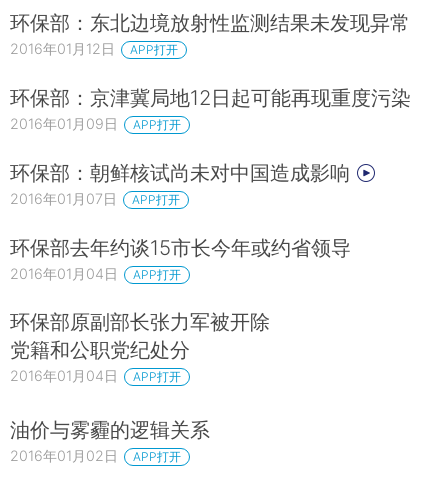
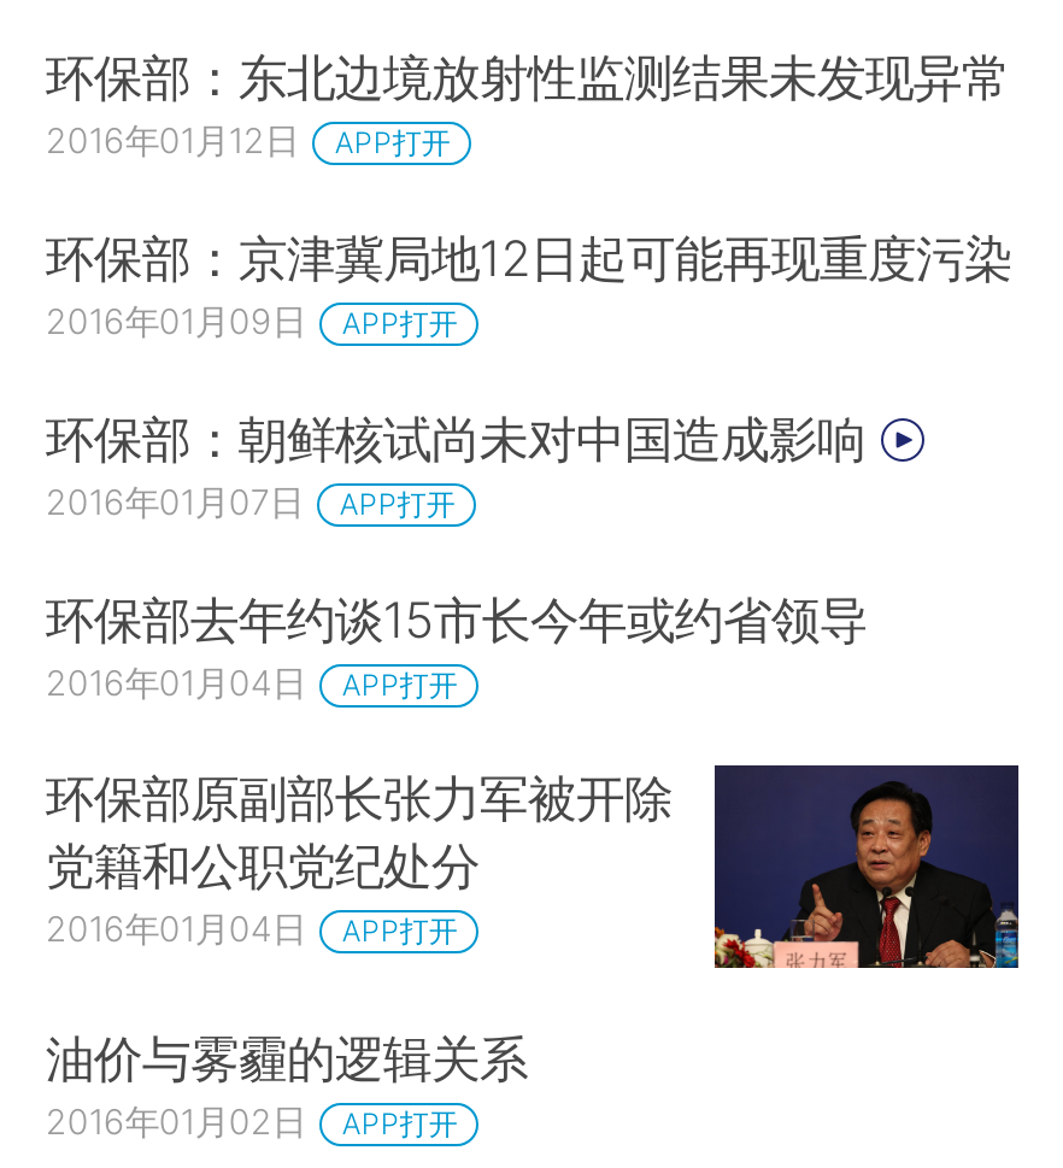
+ [image]
